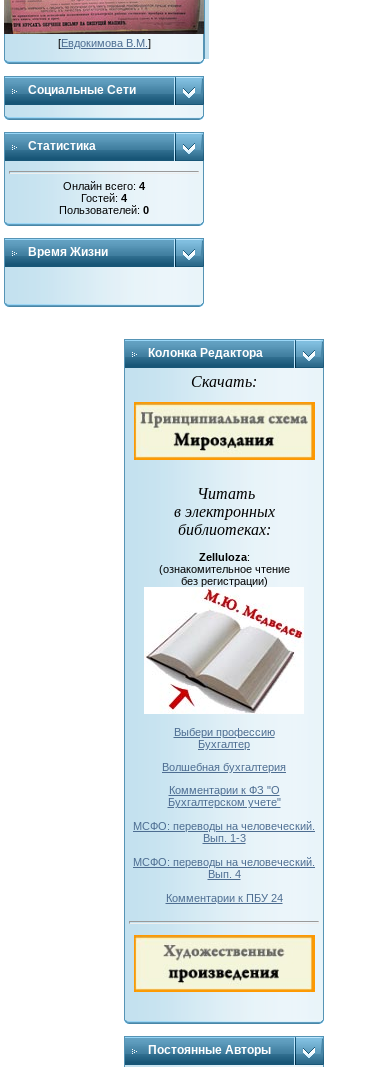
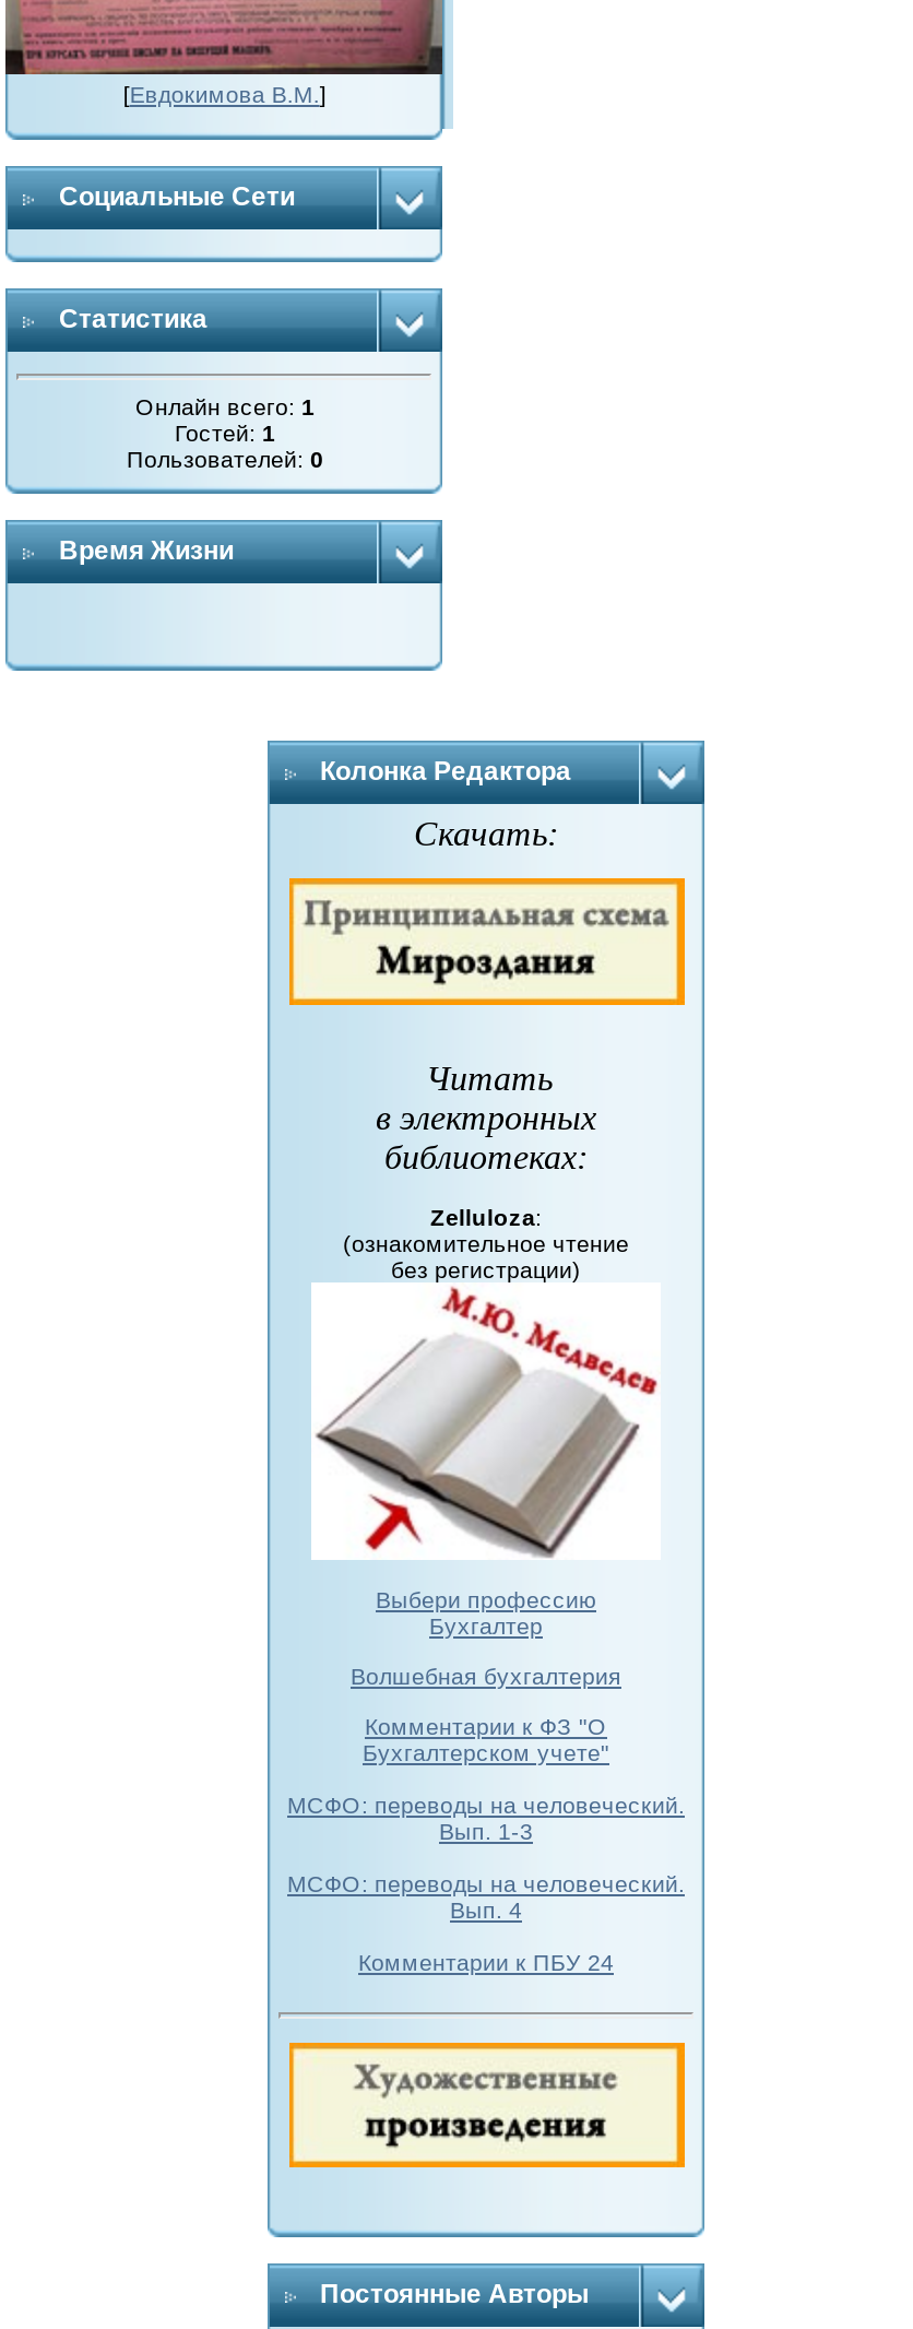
- Онлайн всего: 4
+ Онлайн всего: 1

- Гостей: 4
+ Гостей: 1
